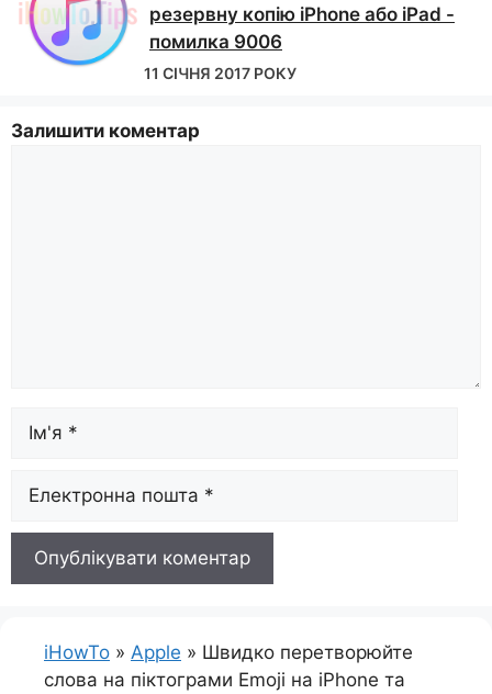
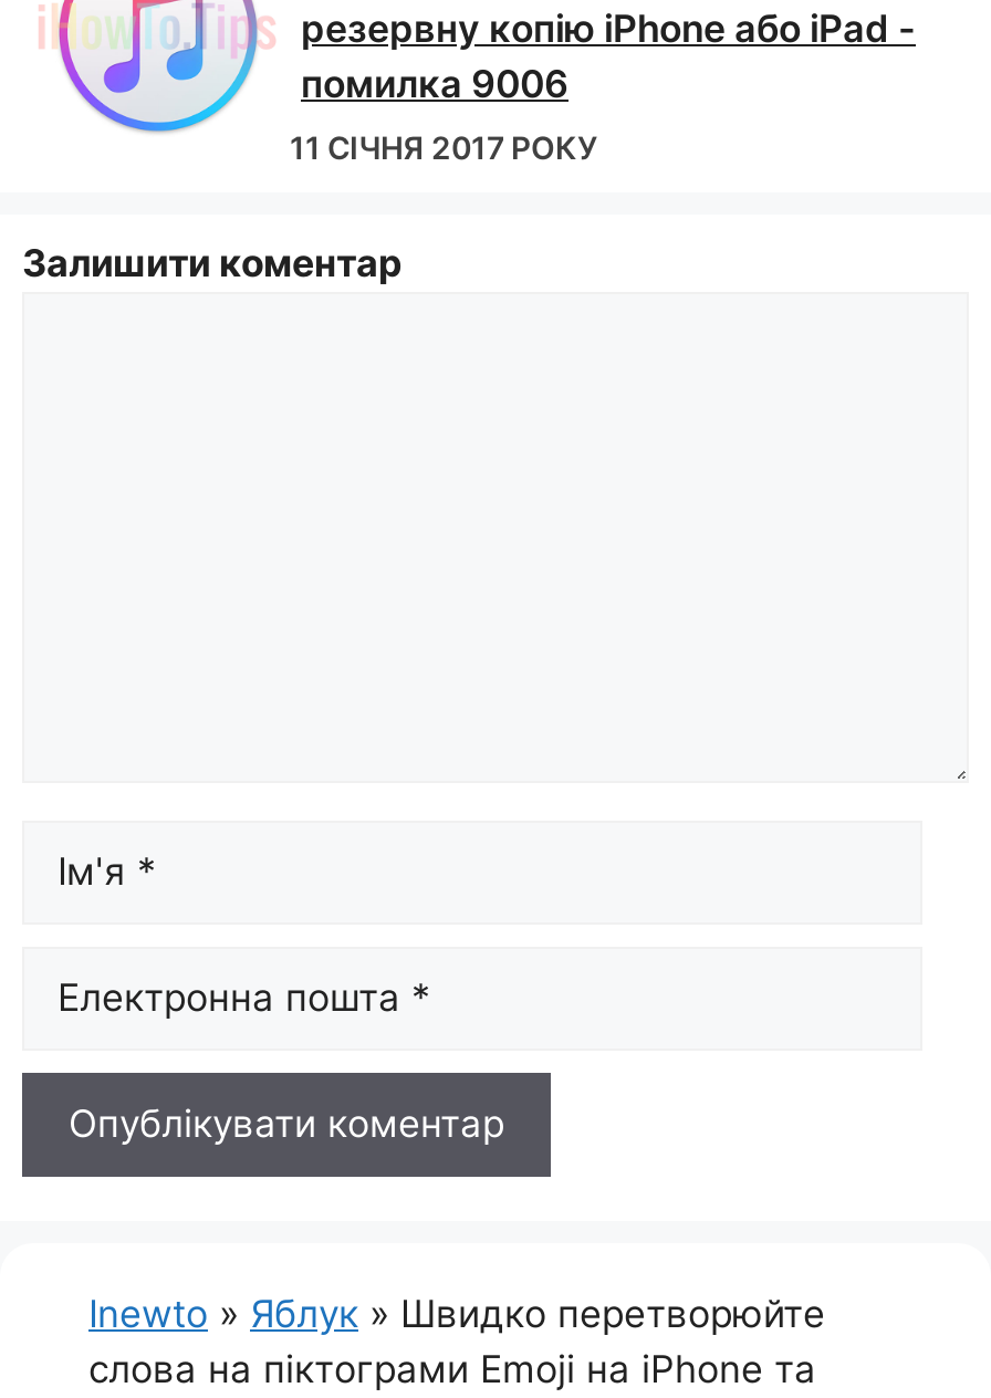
- iHowTo» Apple» Швидко перетворюйте
+ Inewto» Яблук» Швидко перетворюйте
